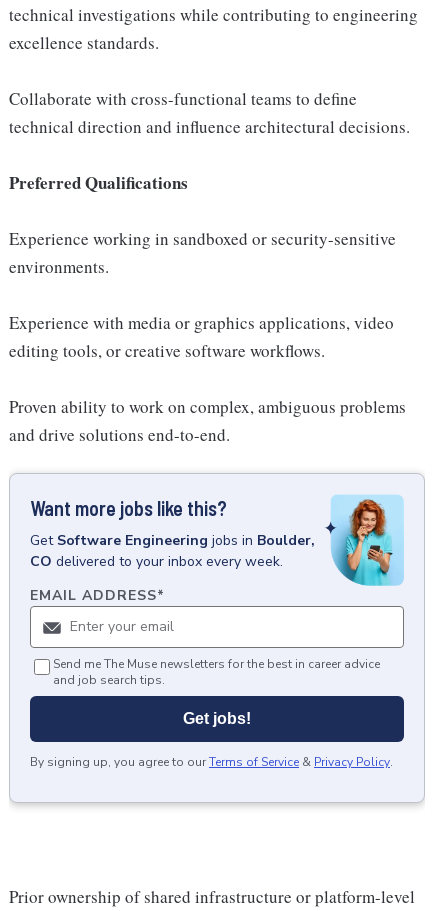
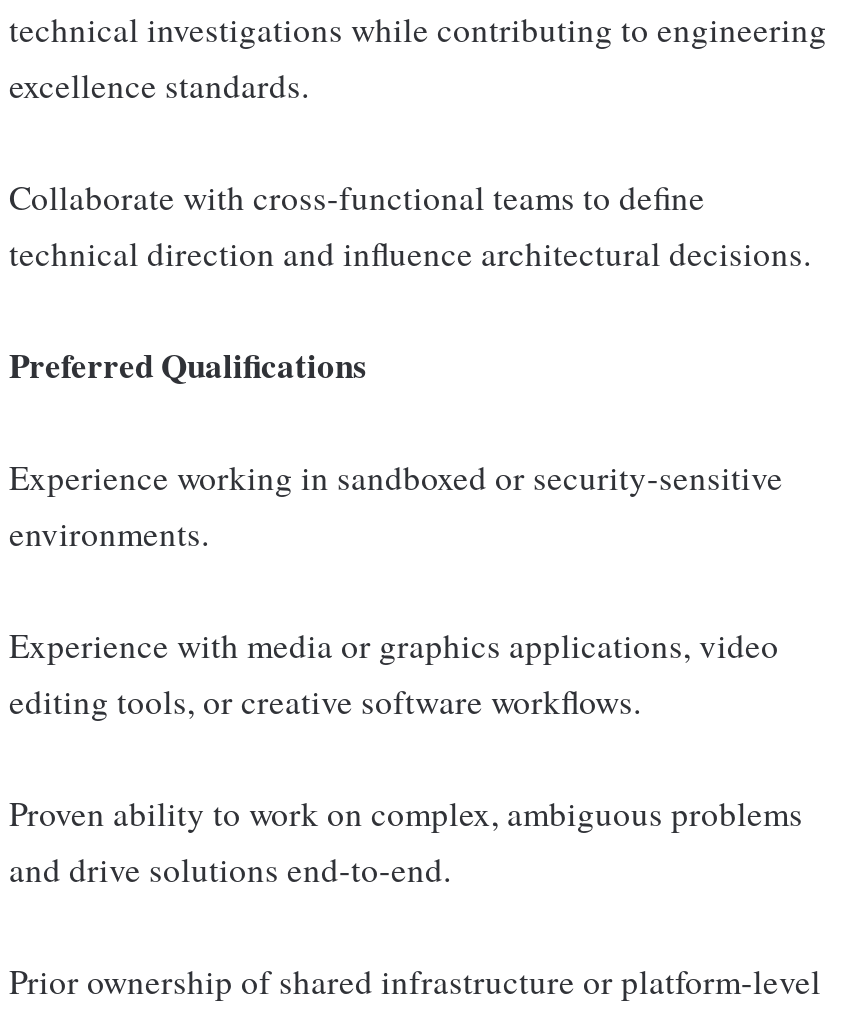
- [image]
- Want more jobs like this?
- Get Software Engineering jobs in Boulder,
- CO delivered to your inbox every week.
- EMAIL ADDRESS*

- Send me The Muse newsletters for the best in career advice
- and job search tips.
- Get jobs!
- By signing up, you agree to our Terms of Service & Privacy Policy.
